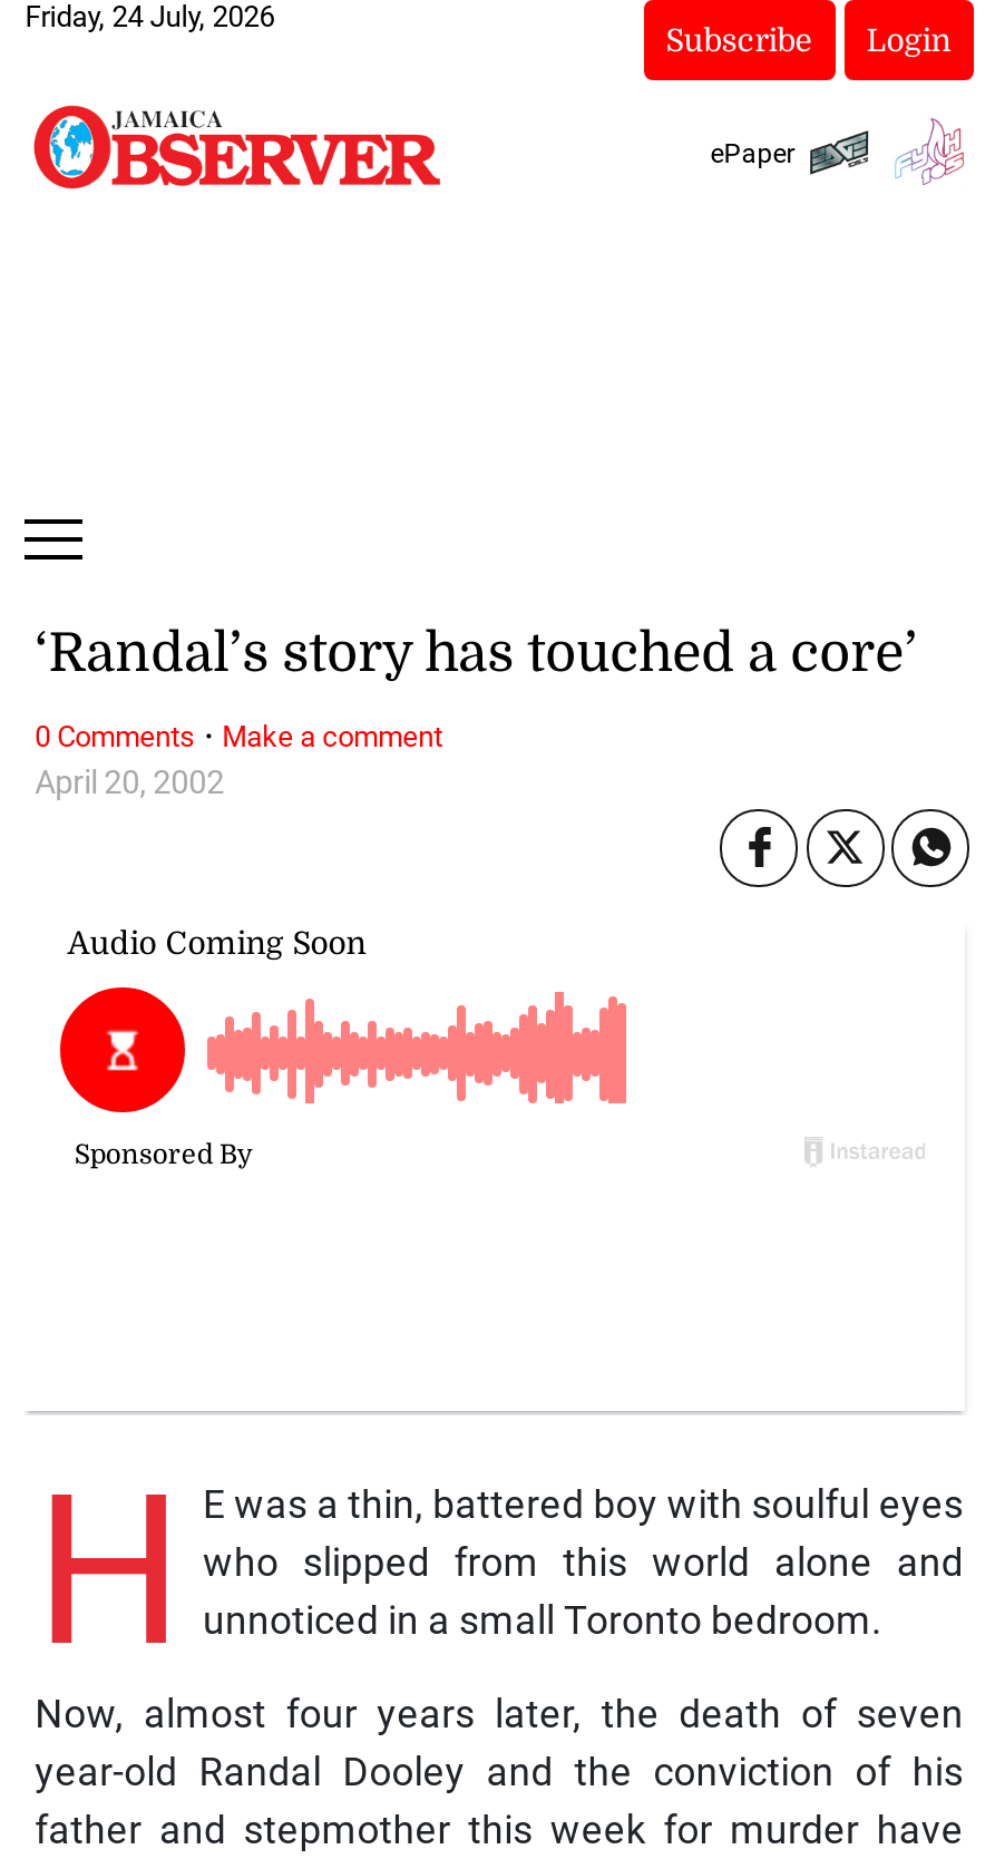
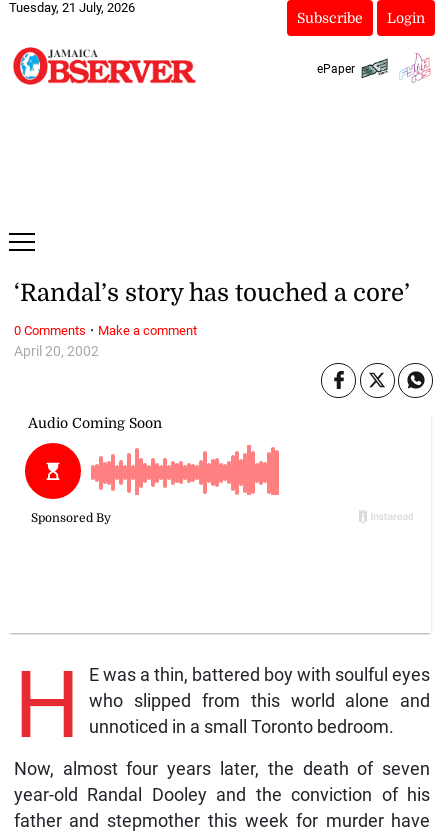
- Friday, 24 July, 2026
+ Tuesday, 21 July, 2026
